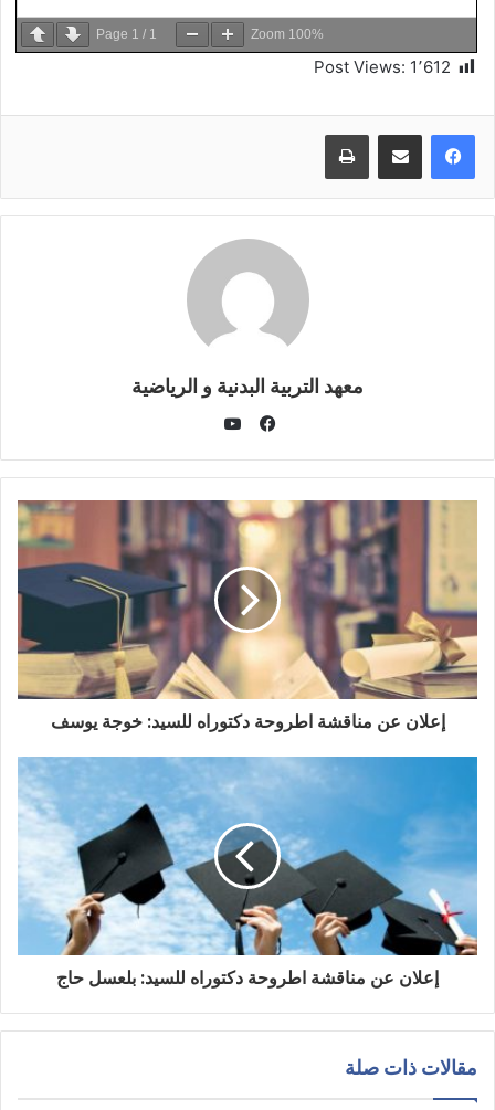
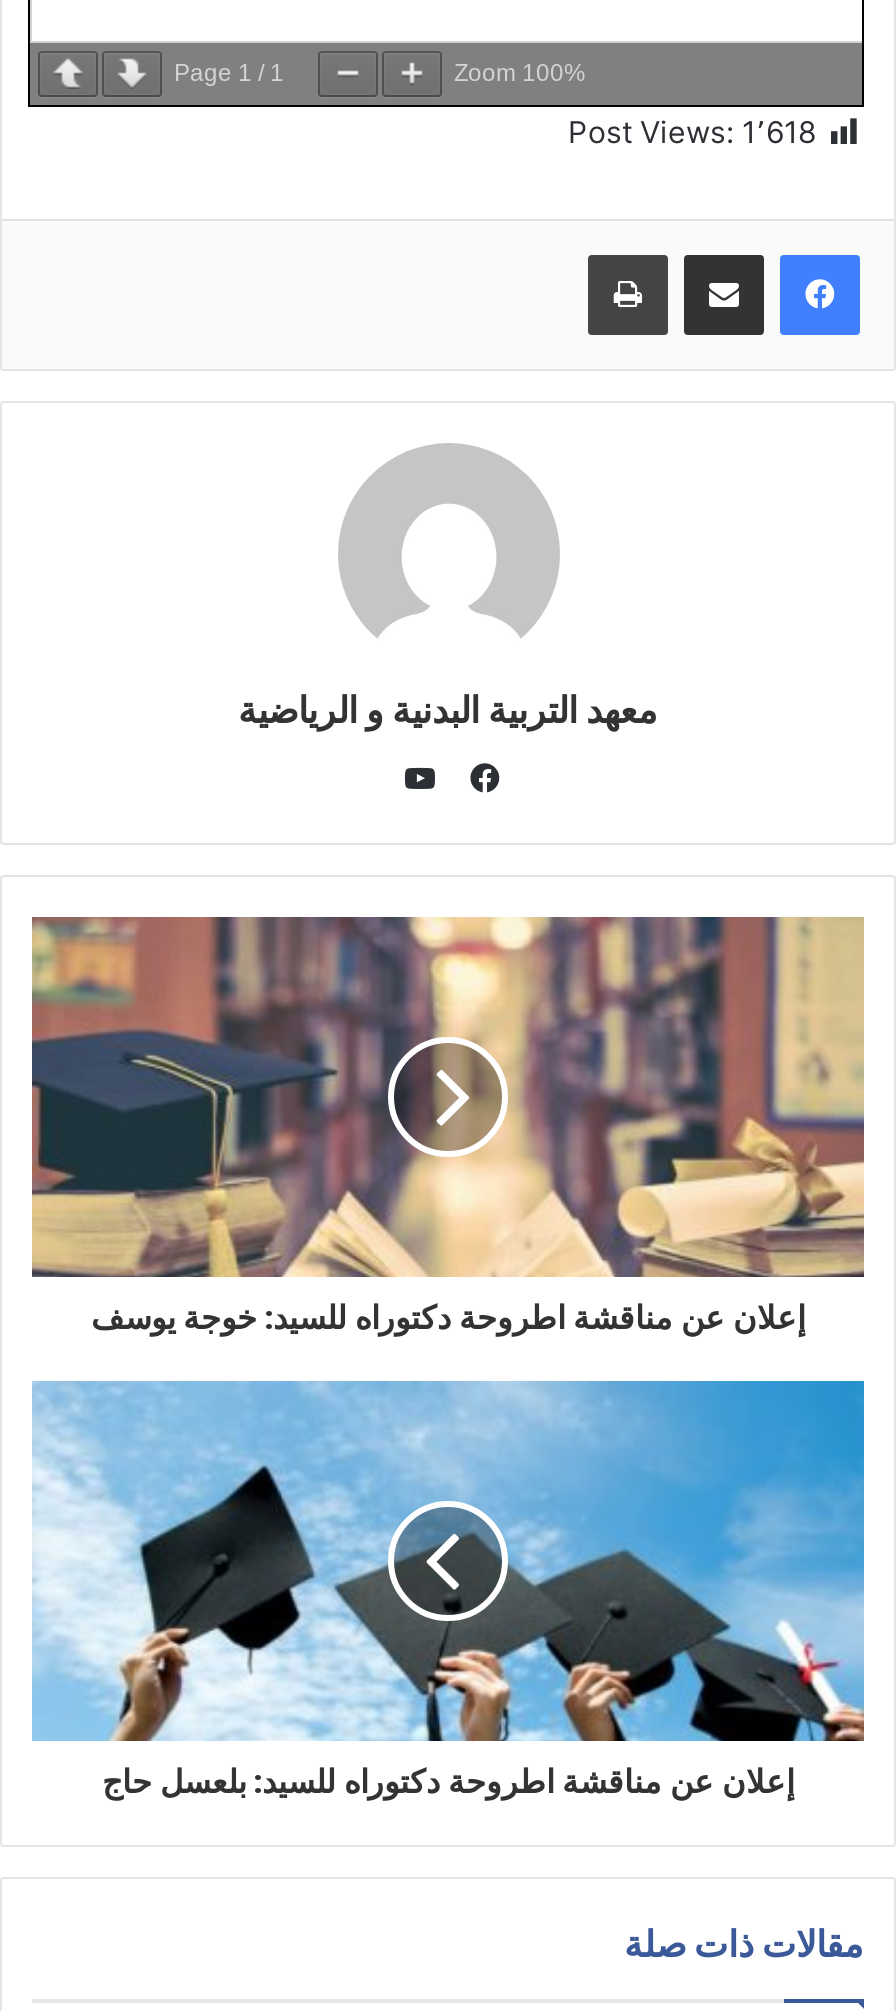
- Post Views: 1٬612
+ Post Views: 1٬618
